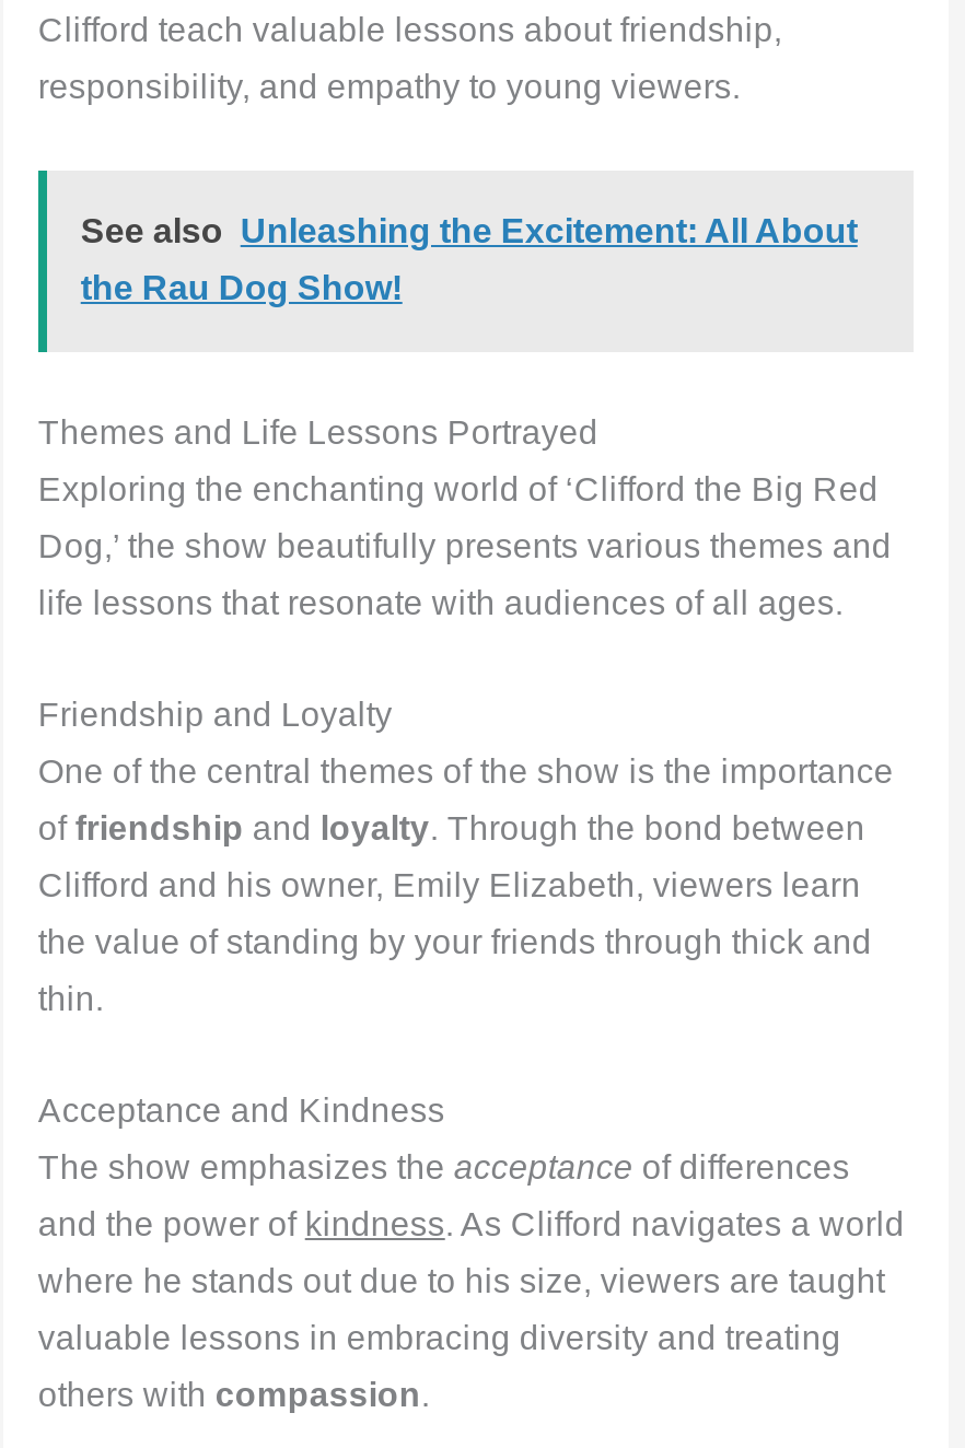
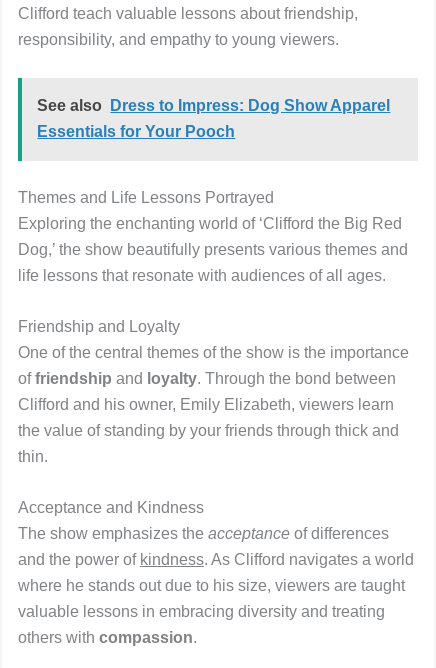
- See also Unleashing the Excitement: All About
+ See also Dress to Impress: Dog Show Apparel

- the Rau Dog Show!
+ Essentials for Your Pooch
